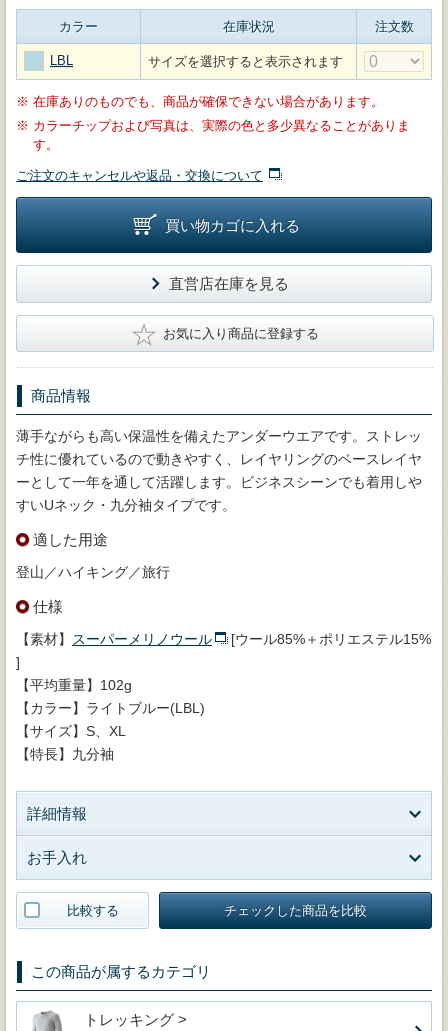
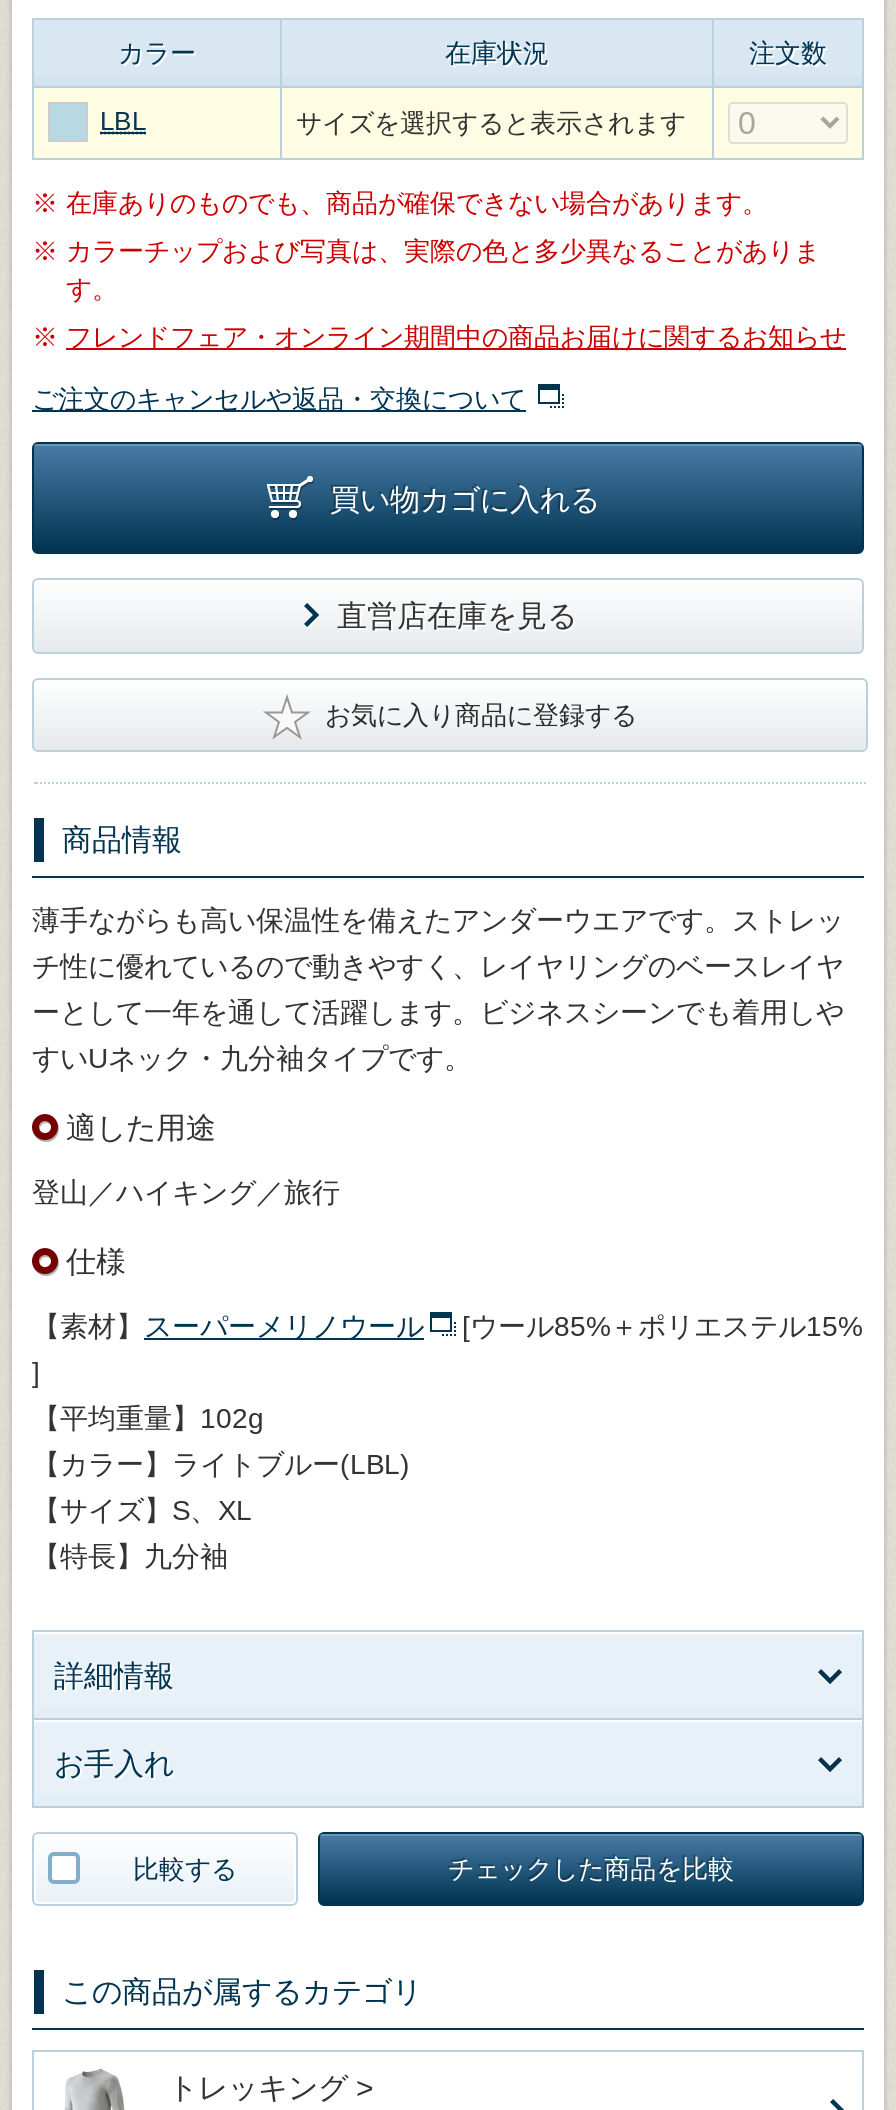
+ ※ フレンドフェア・オンライン期間中の商品お届けに関するお知らせ
